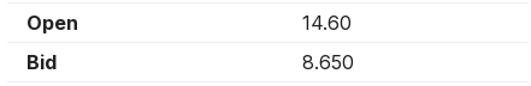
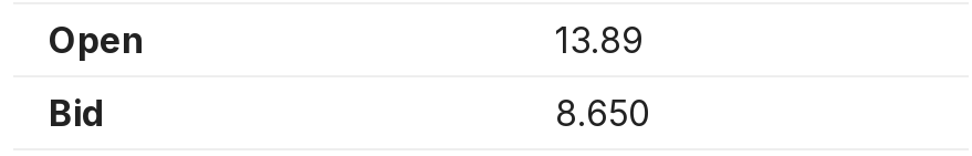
- 14.60
+ 13.89
